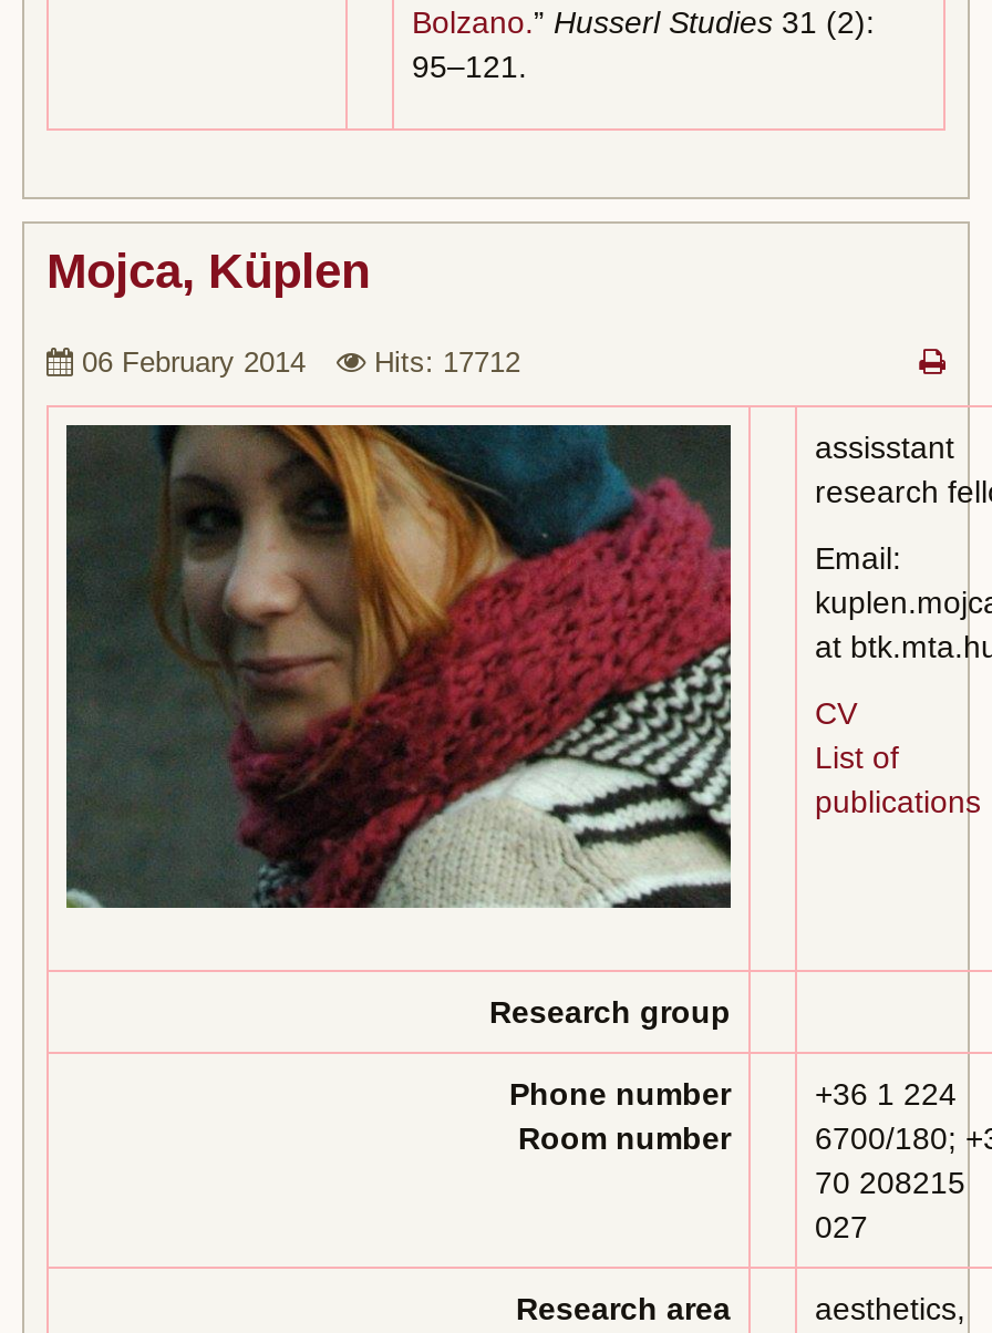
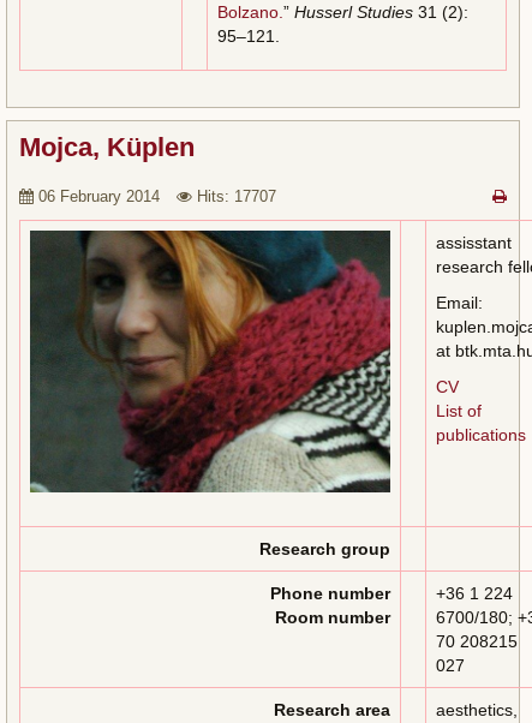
- Hits: 17712
+ Hits: 17707
